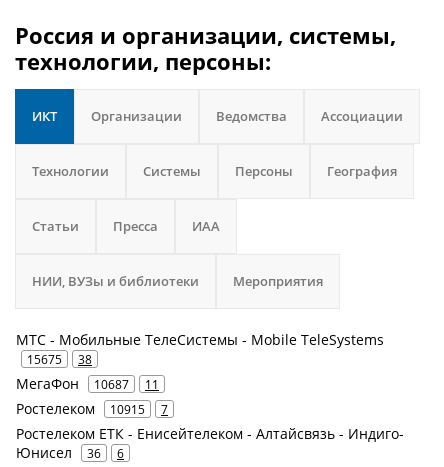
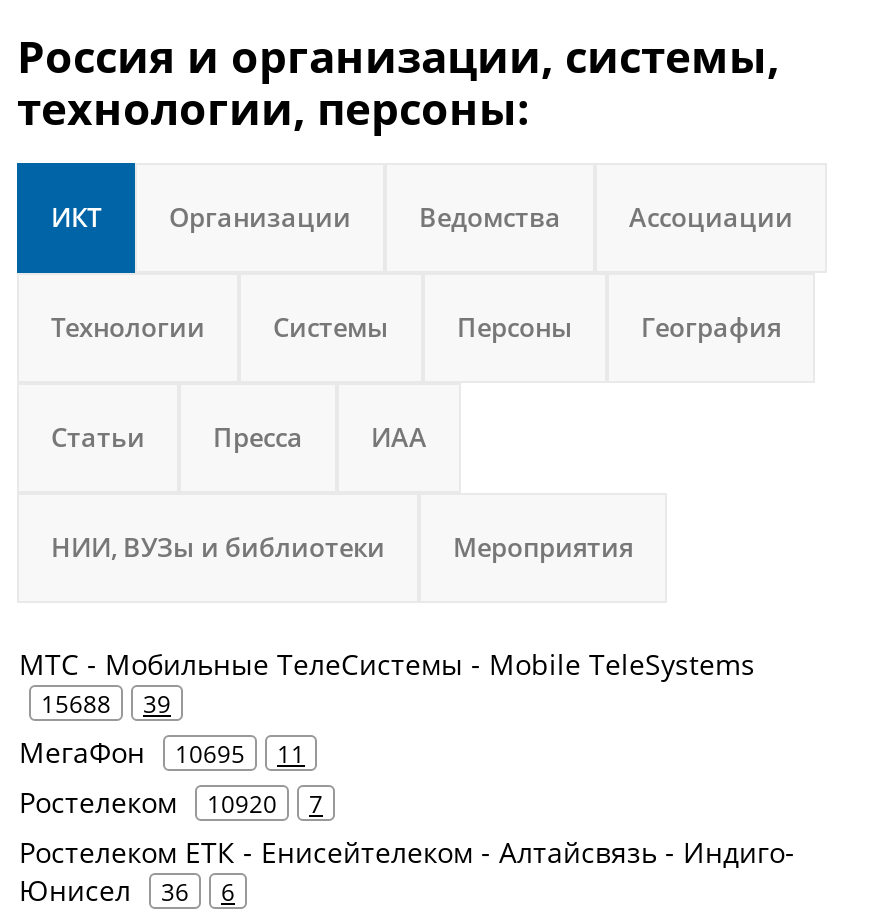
- 15675
+ 15688

- 38
+ 39

- 10687
+ 10695

- Ростелеком 10915 7
+ Ростелеком 10920 7
